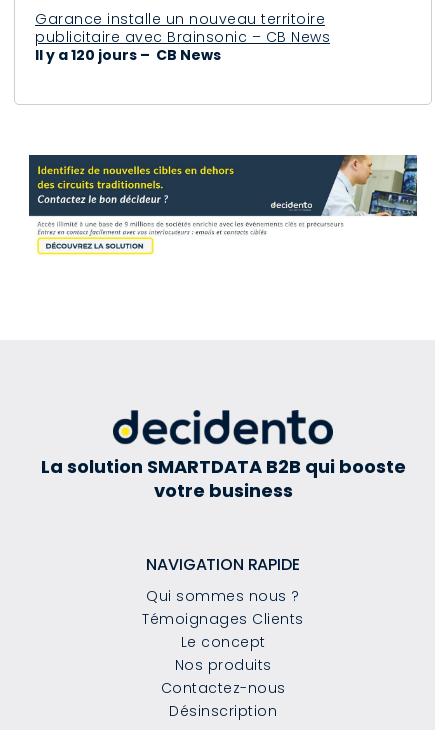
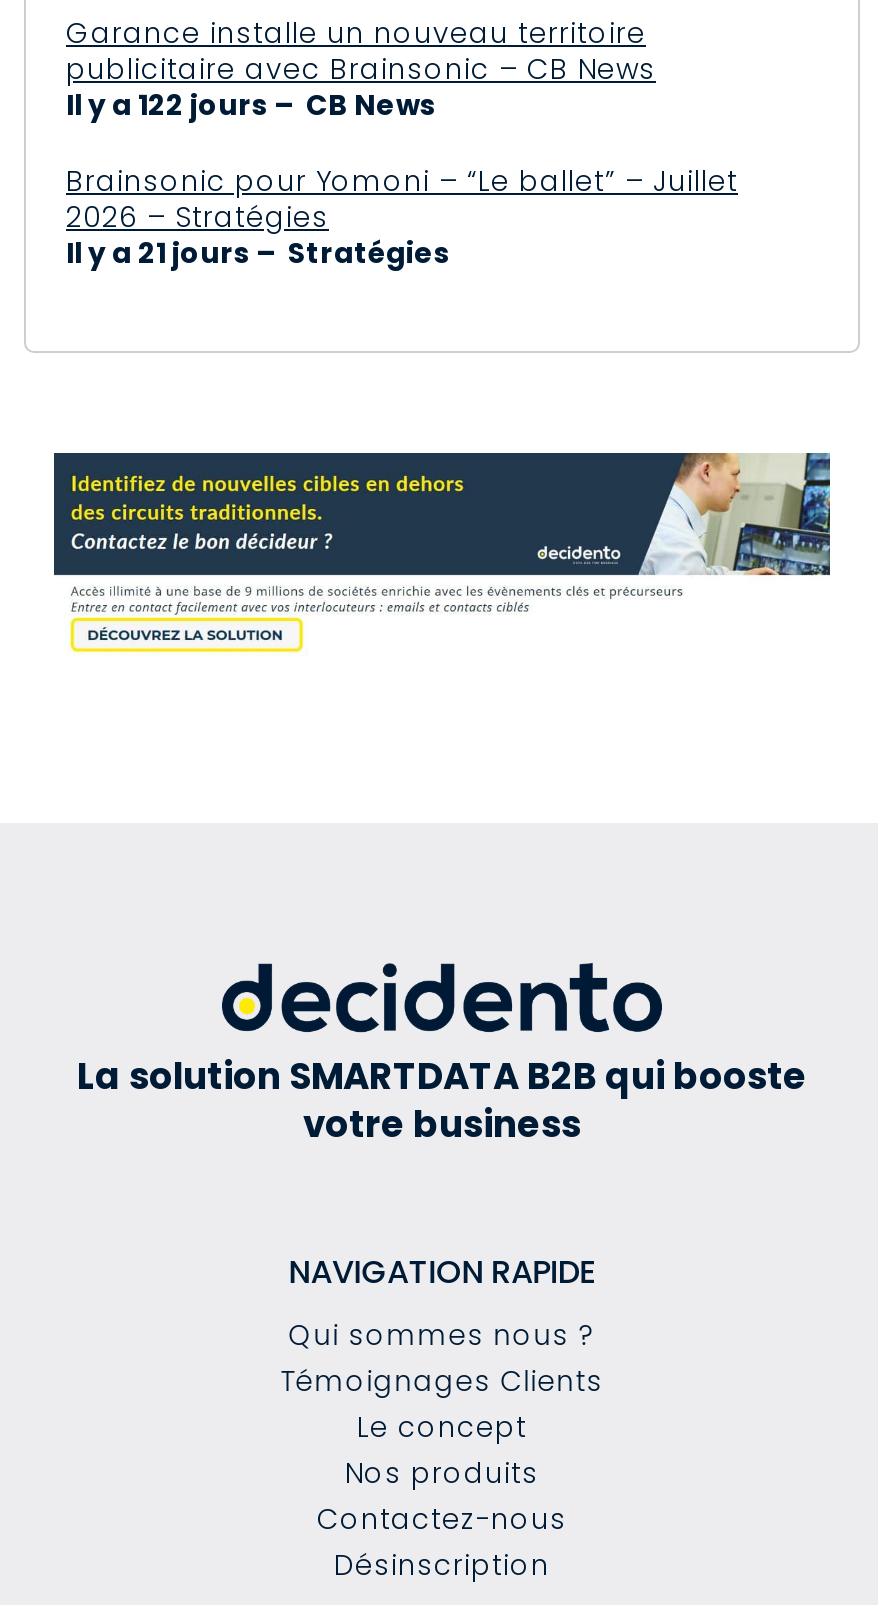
- Il y a 120 jours – CB News
+ Il y a 122 jours – CB News
+ Brainsonic pour Yomoni – “Le ballet” – Juillet
+ 2026 – Stratégies
+ Il y a 21 jours – Stratégies
